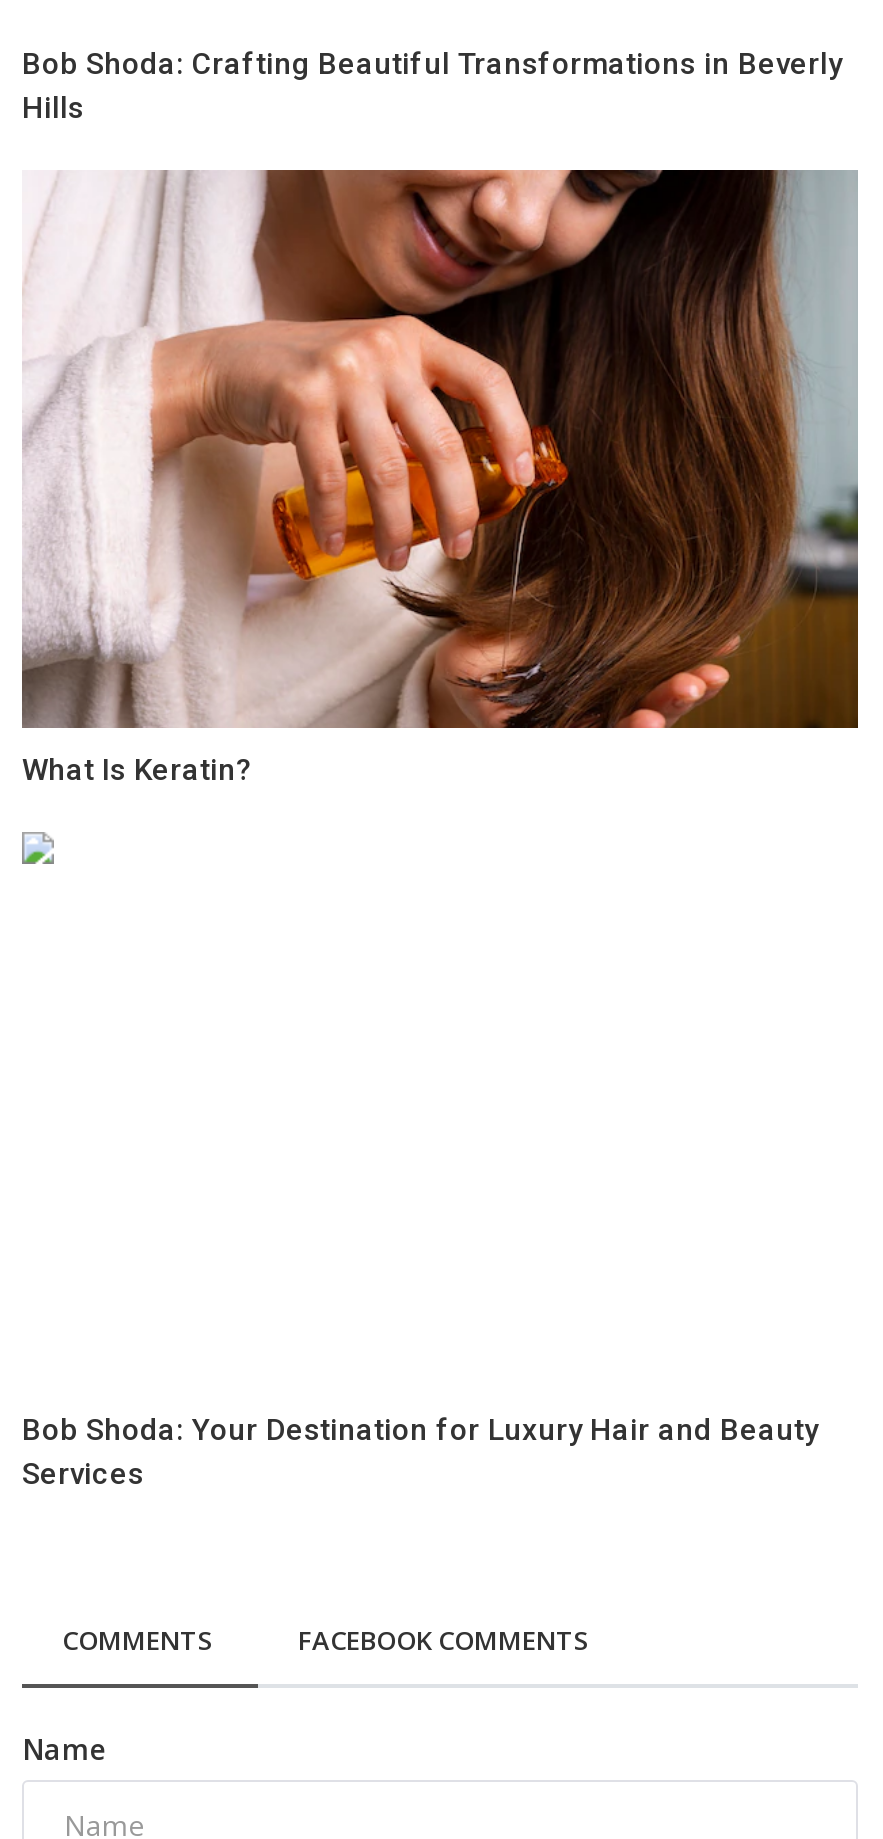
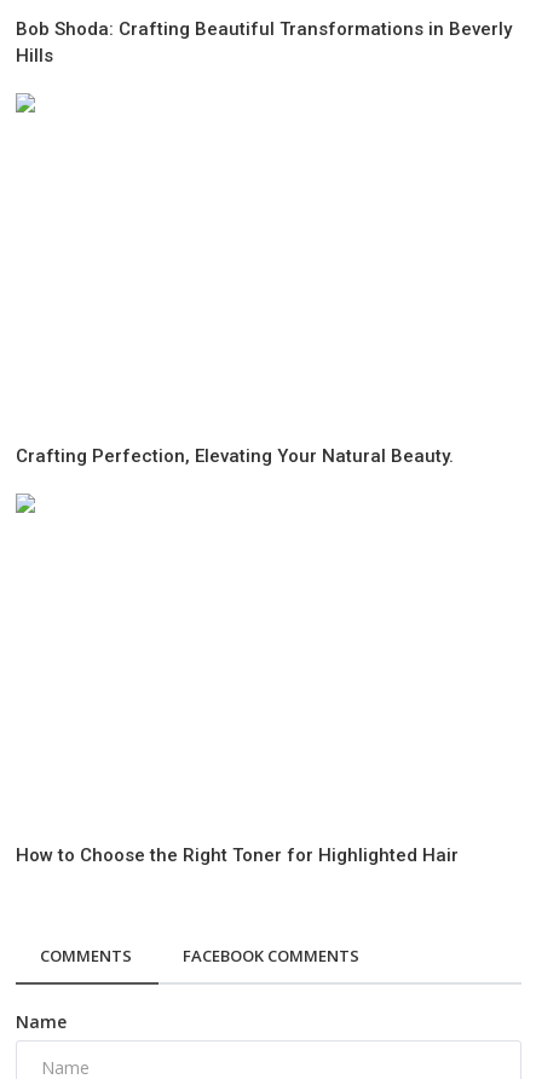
- [image]

- What Is Keratin?
+ Crafting Perfection, Elevating Your Natural Beauty.

- Bob Shoda: Your Destination for Luxury Hair and Beauty
- Services
+ How to Choose the Right Toner for Highlighted Hair
